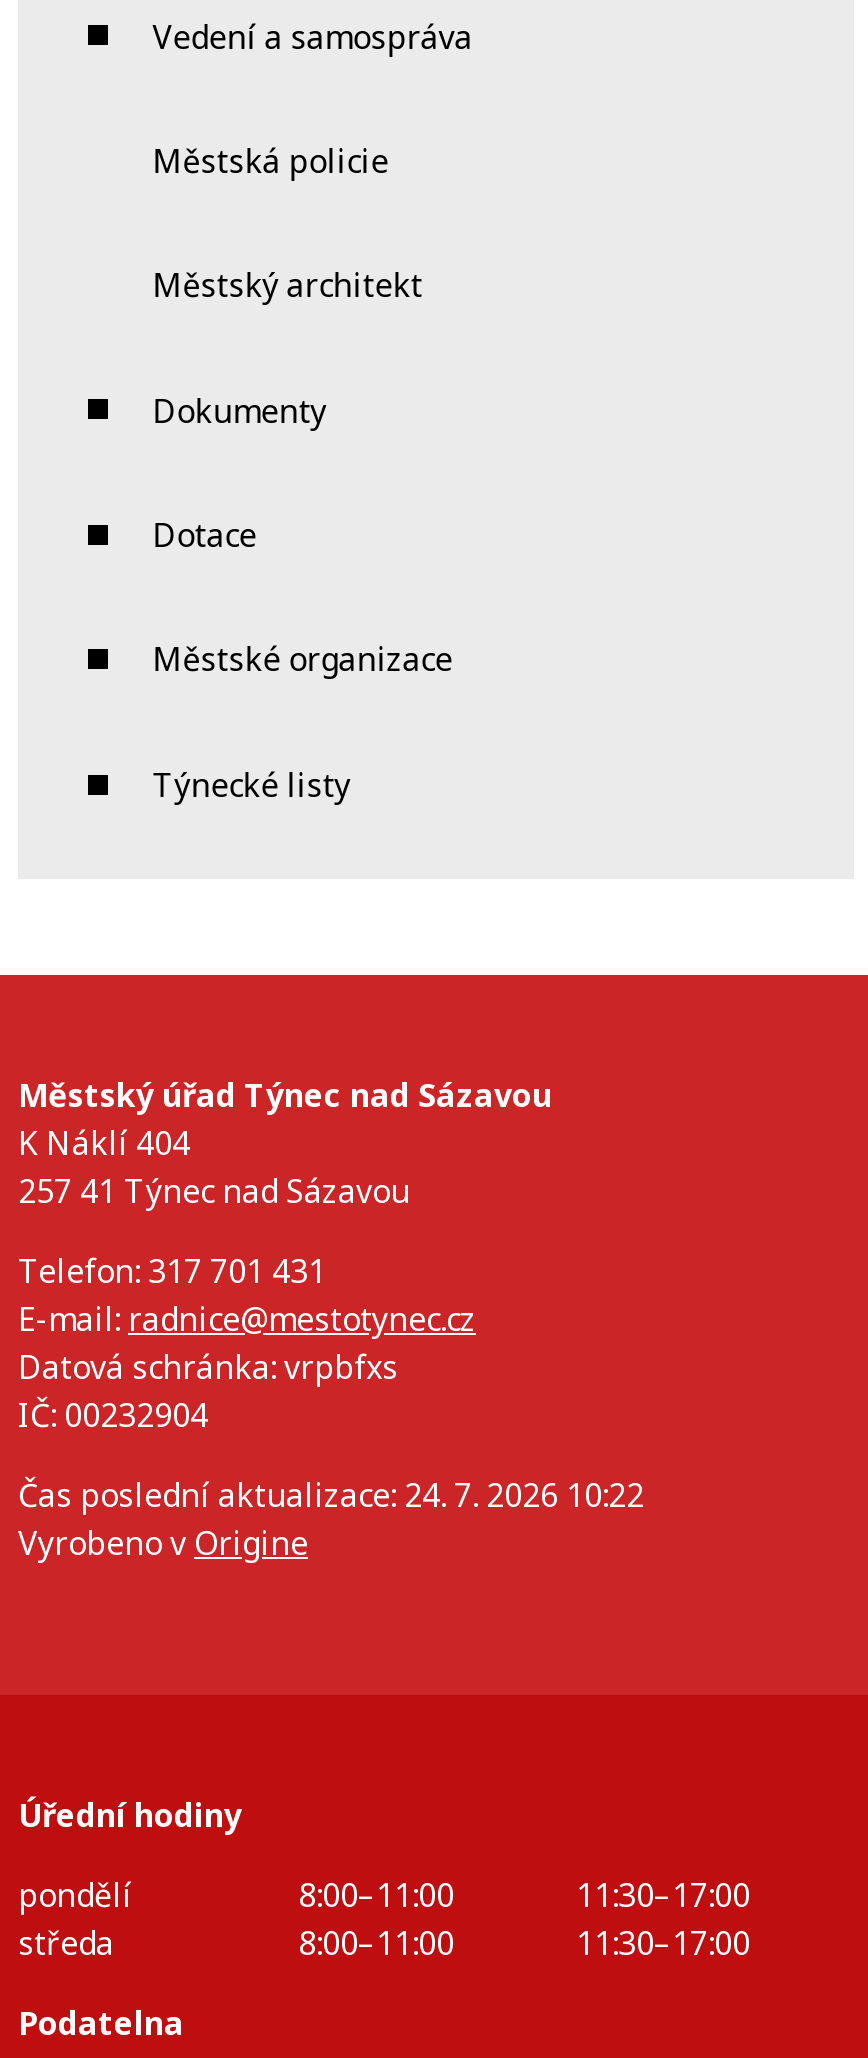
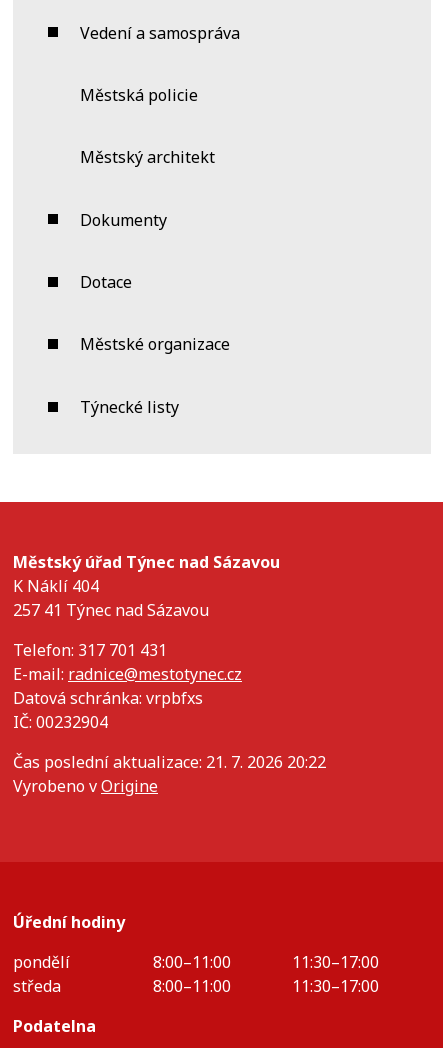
- Čas poslední aktualizace: 24. 7. 2026 10:22
+ Čas poslední aktualizace: 21. 7. 2026 20:22
